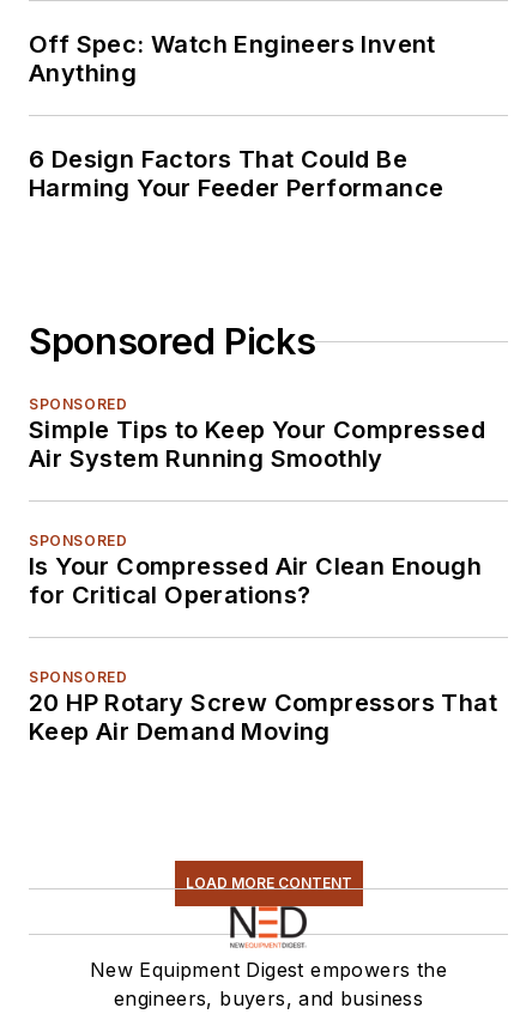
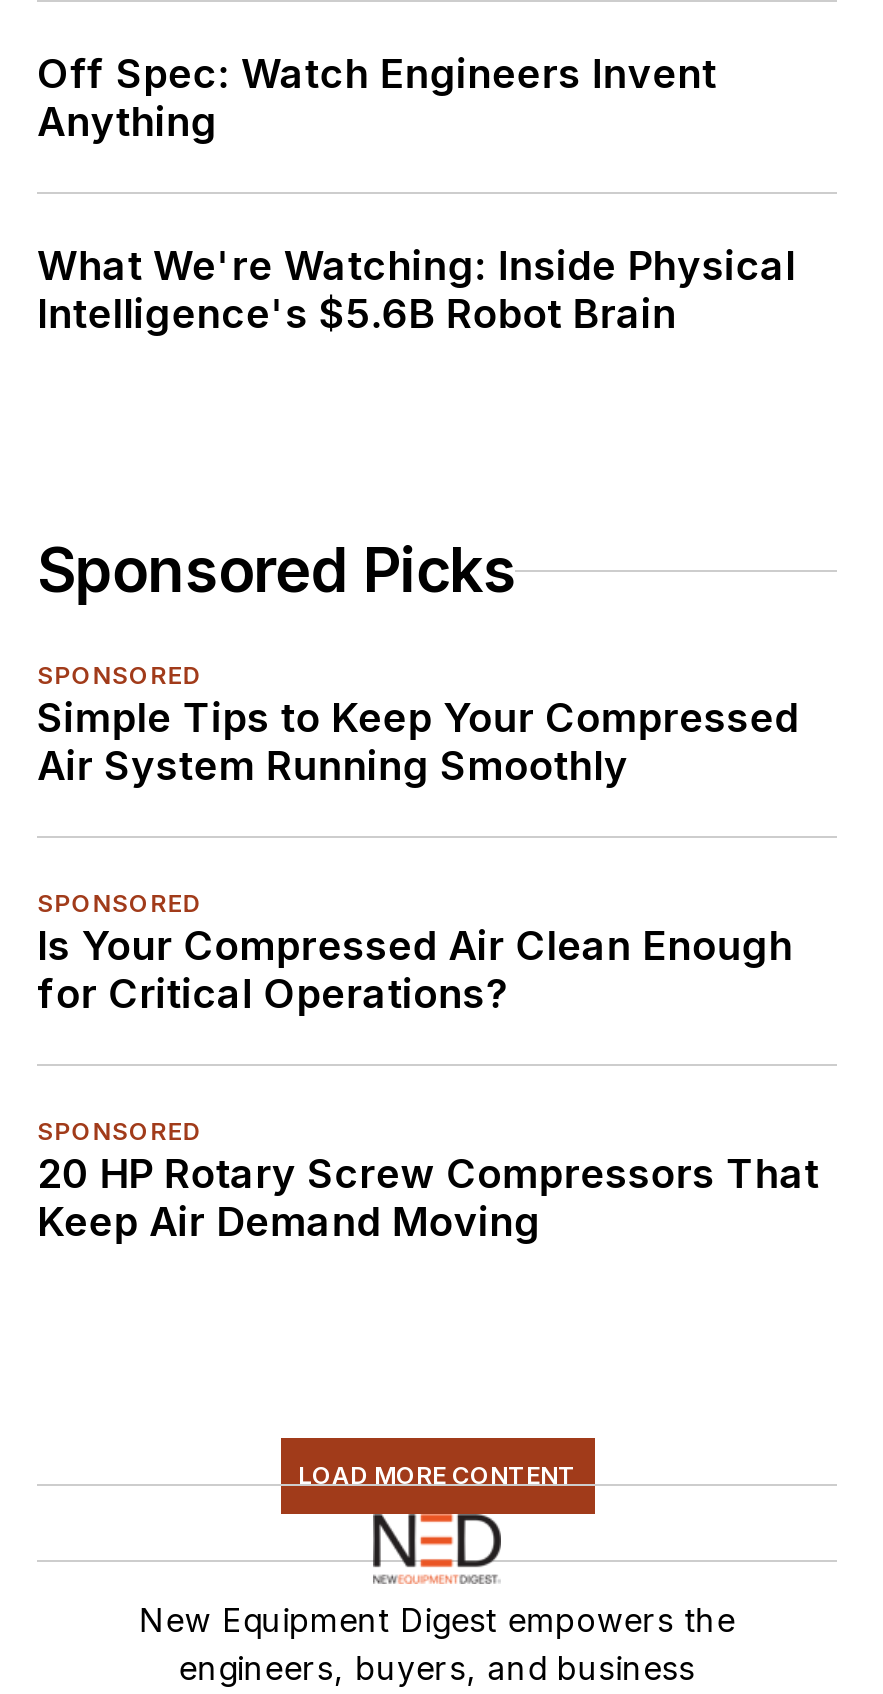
- 6 Design Factors That Could Be
- Harming Your Feeder Performance
+ What We're Watching: Inside Physical
+ Intelligence's $5.6B Robot Brain
